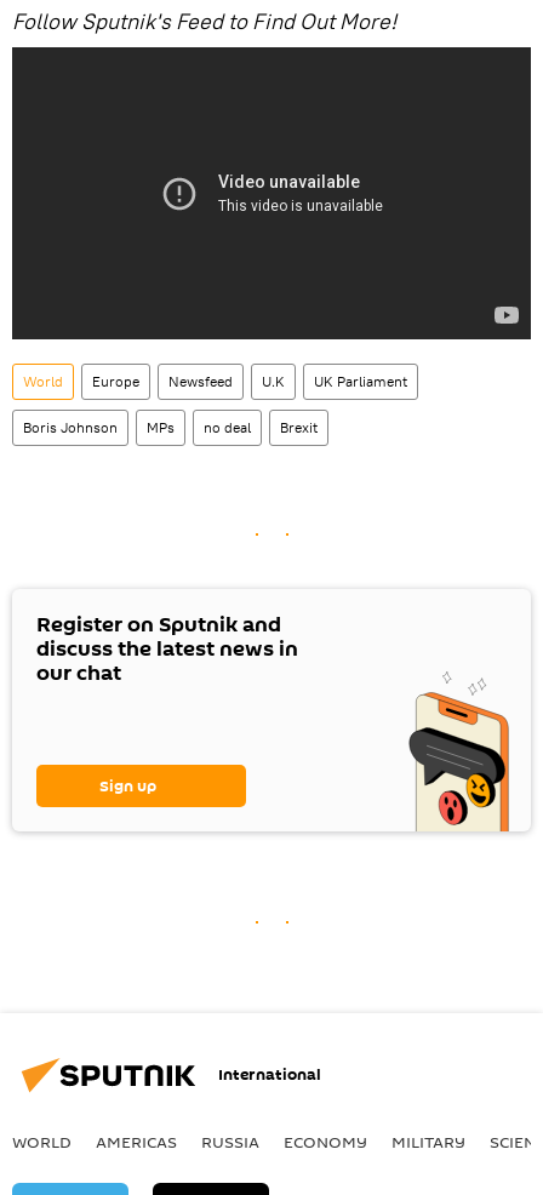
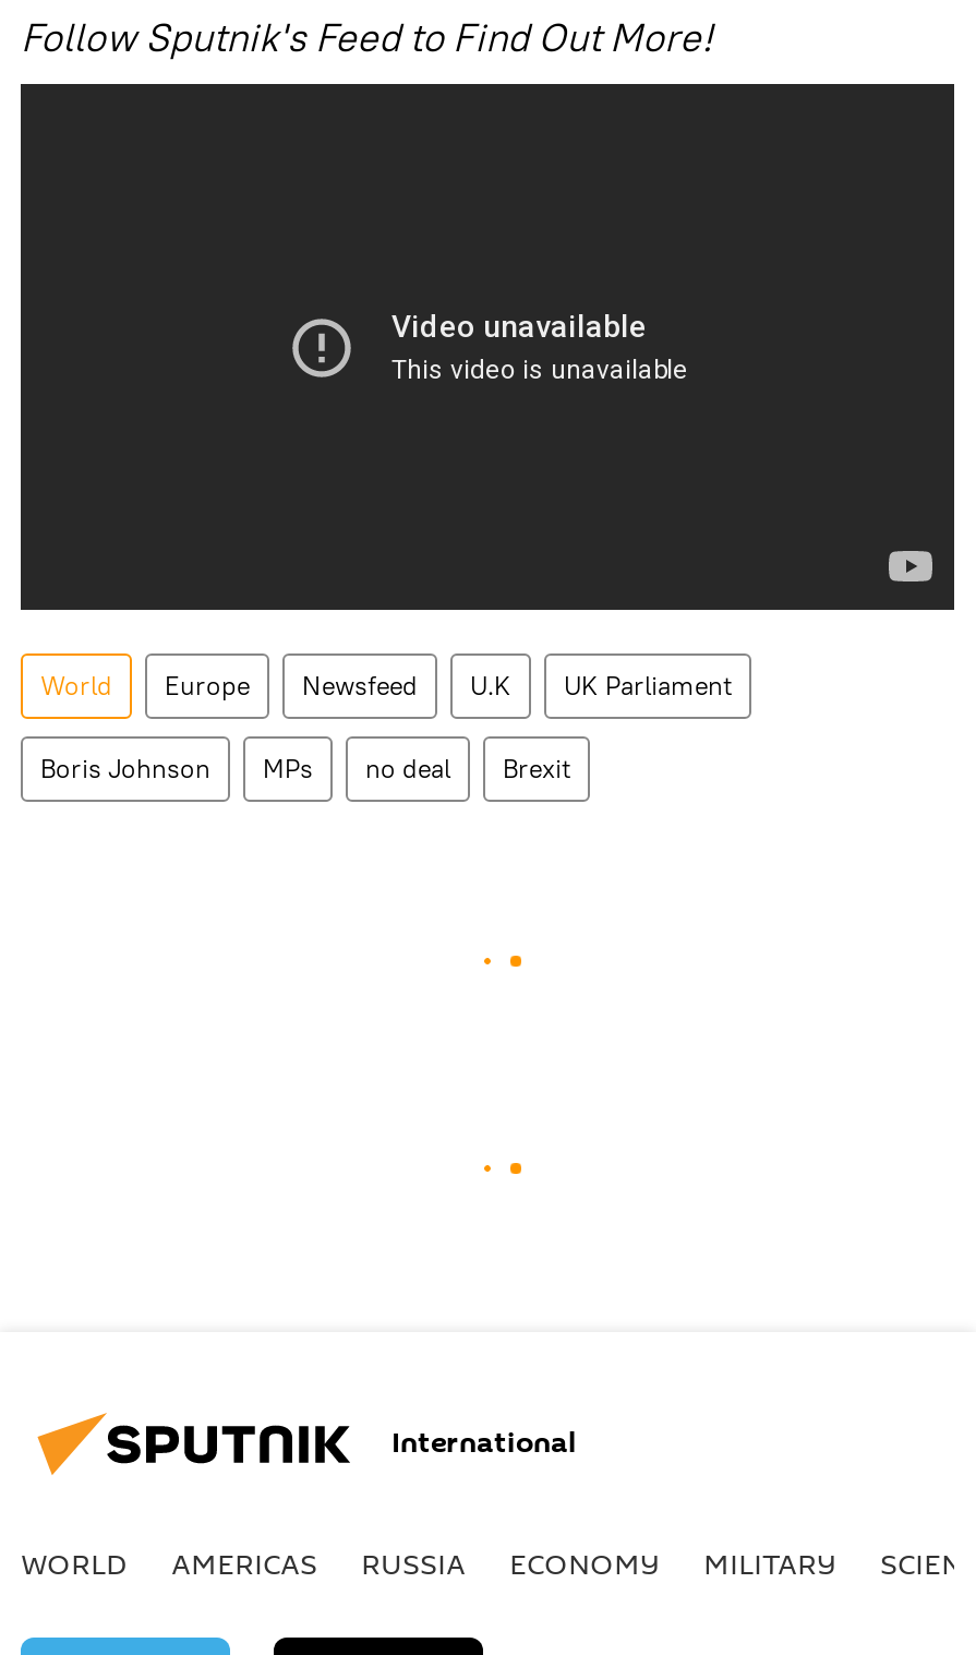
- Register on Sputnik and
- discuss the latest news in
- our chat

- [image]

- Sign up
